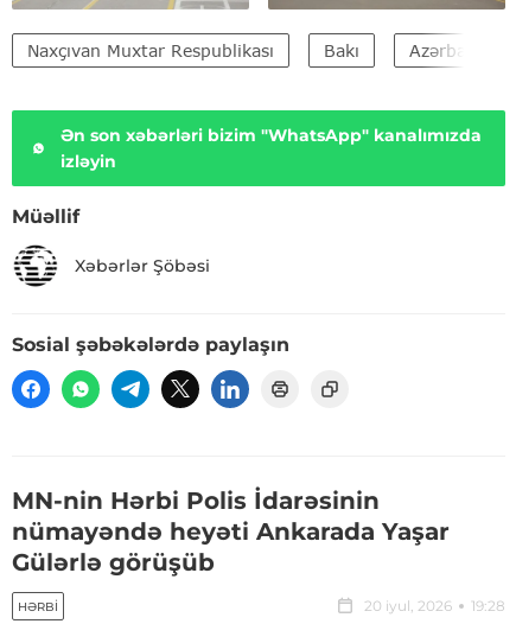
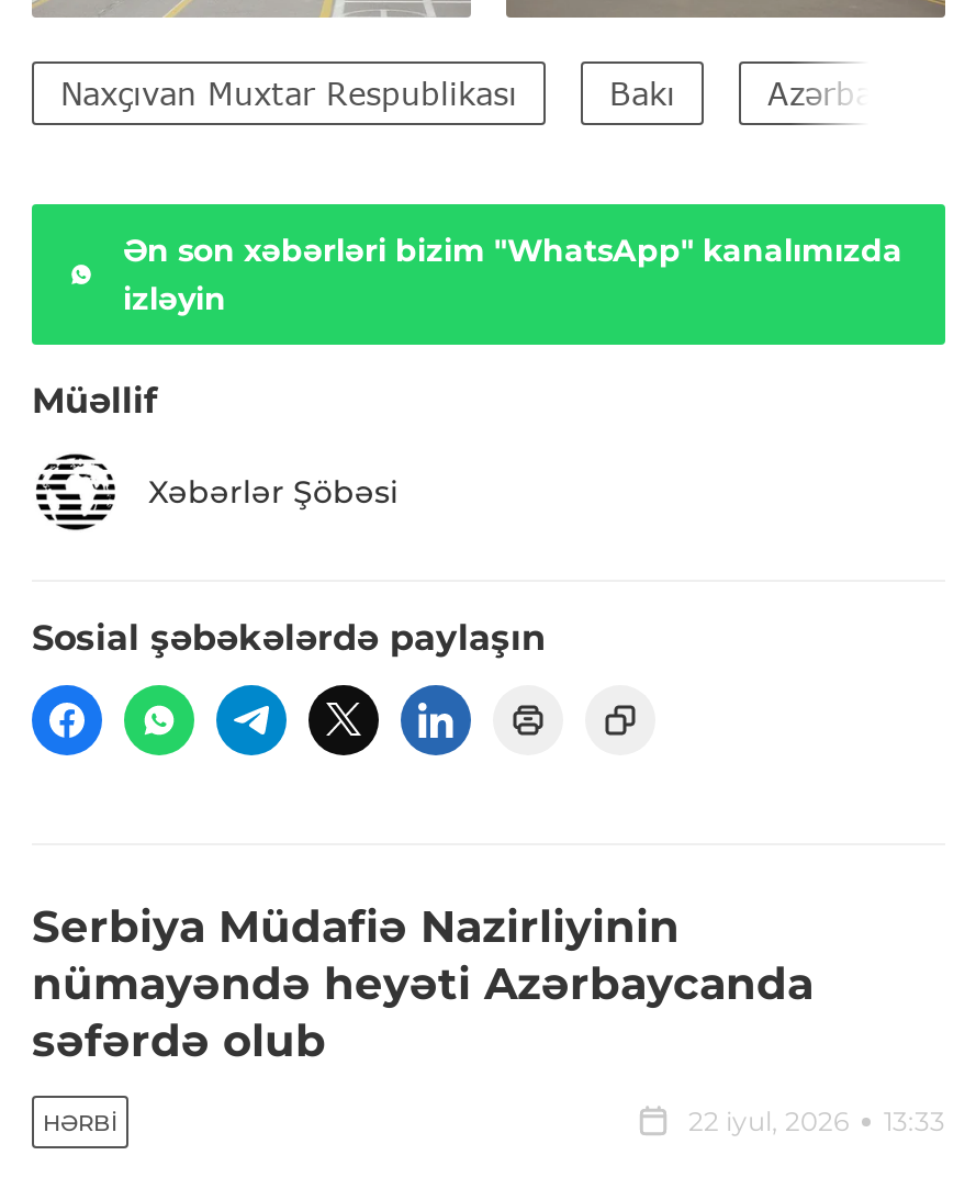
- MN-nin Hərbi Polis İdarəsinin
- nümayəndə heyəti Ankarada Yaşar
- Gülərlə görüşüb
+ Serbiya Müdafiə Nazirliyinin
+ nümayəndə heyəti Azərbaycanda
+ səfərdə olub

- 20 iyul, 2026
- 19:28
+ 22 iyul, 2026
+ 13:33
